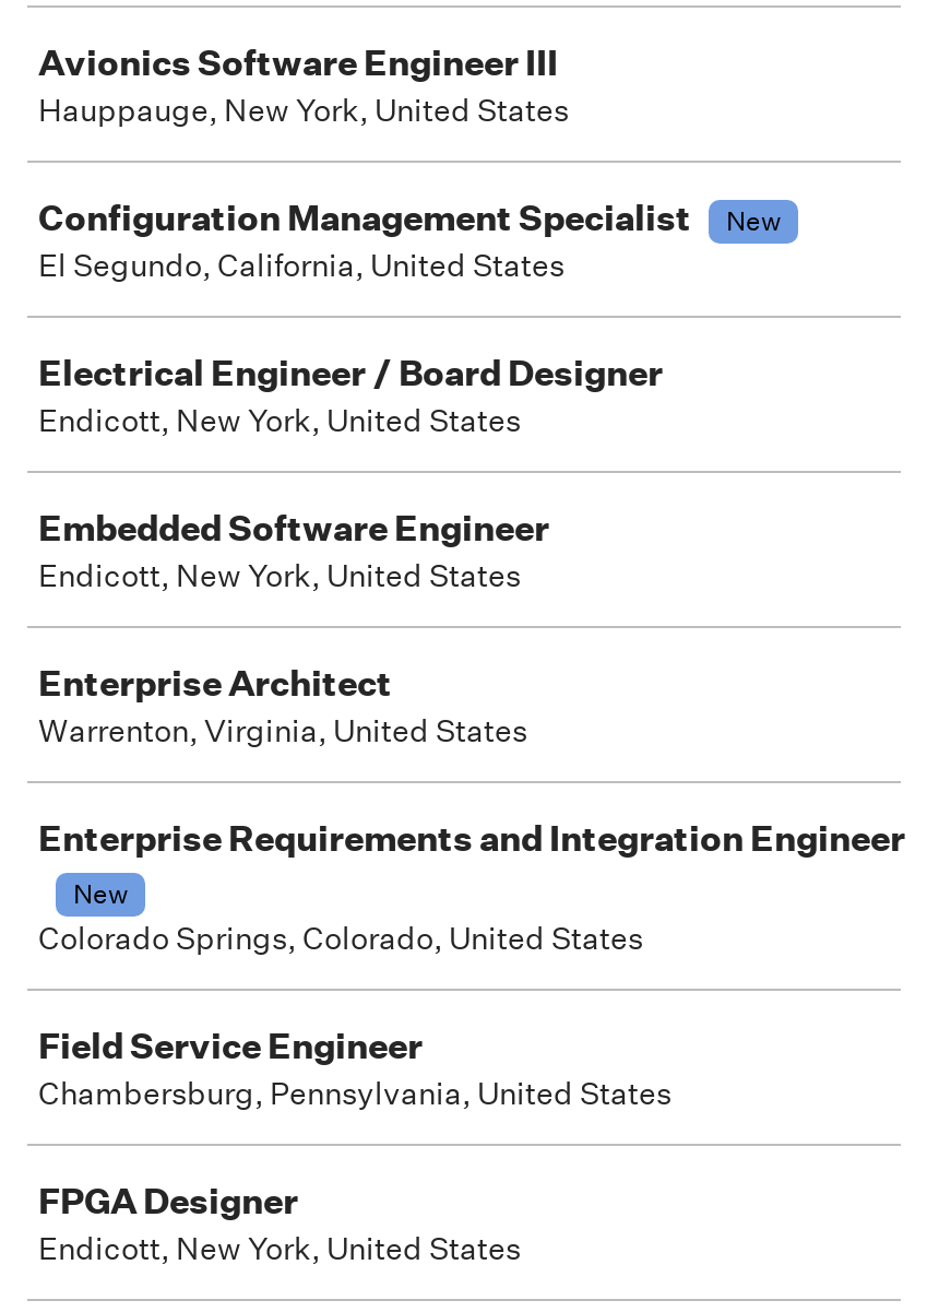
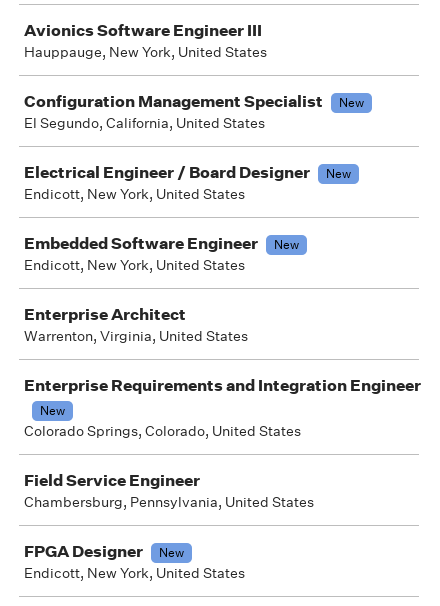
+ New

+ New

+ New
